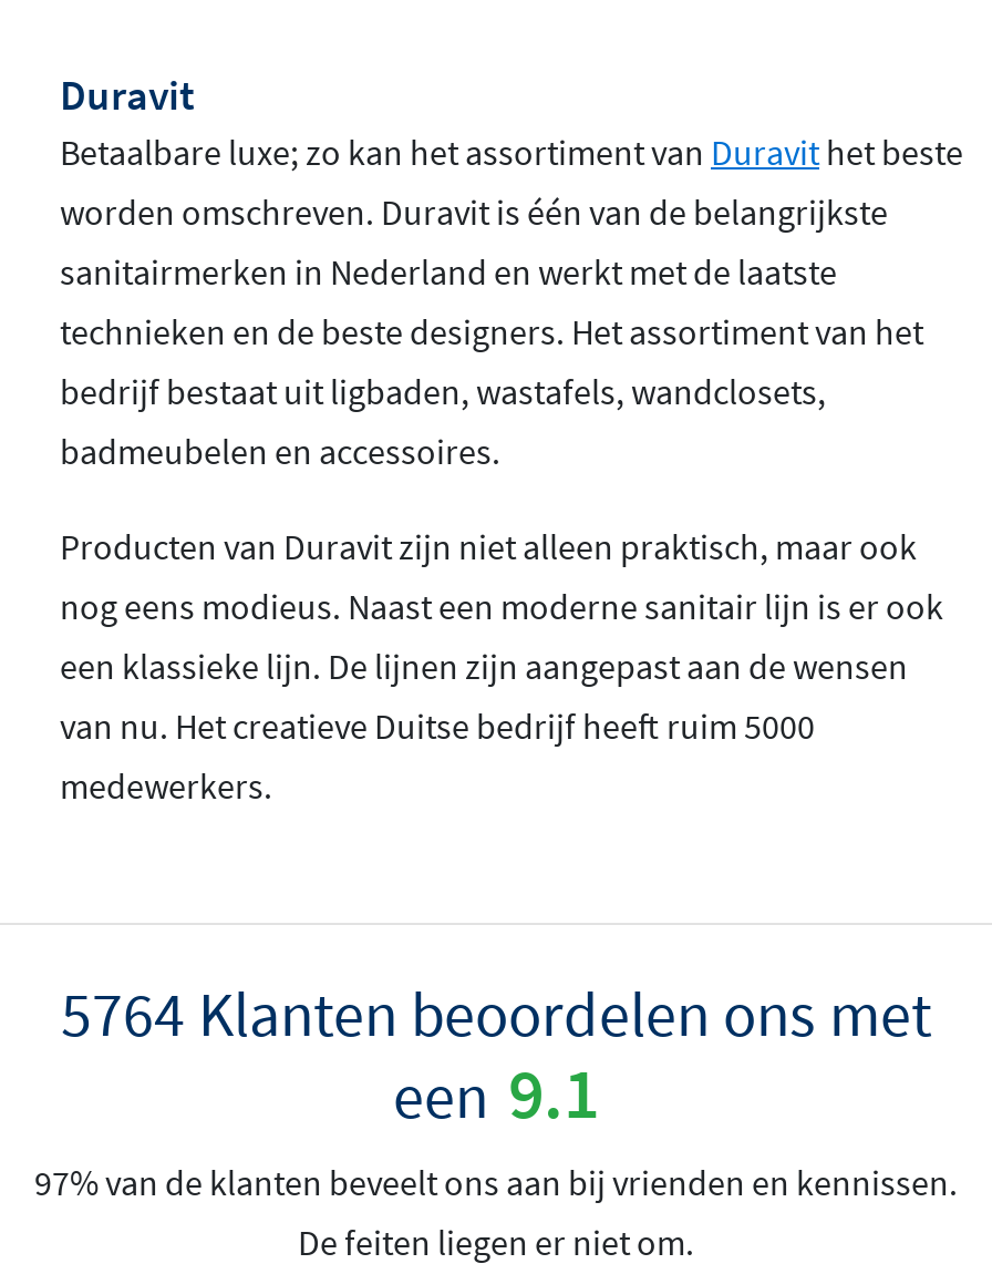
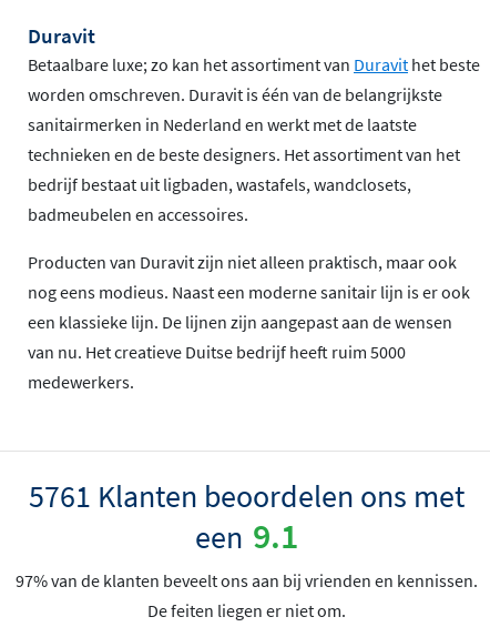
- 5764 Klanten beoordelen ons met
+ 5761 Klanten beoordelen ons met
